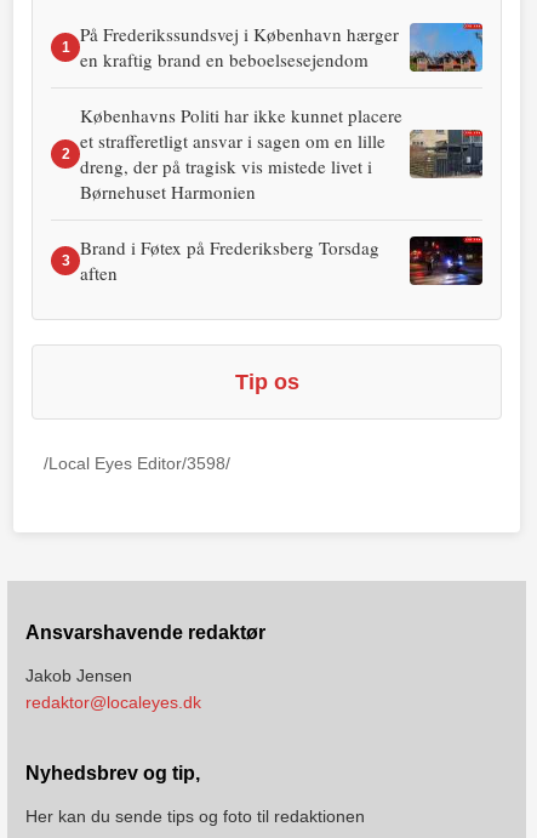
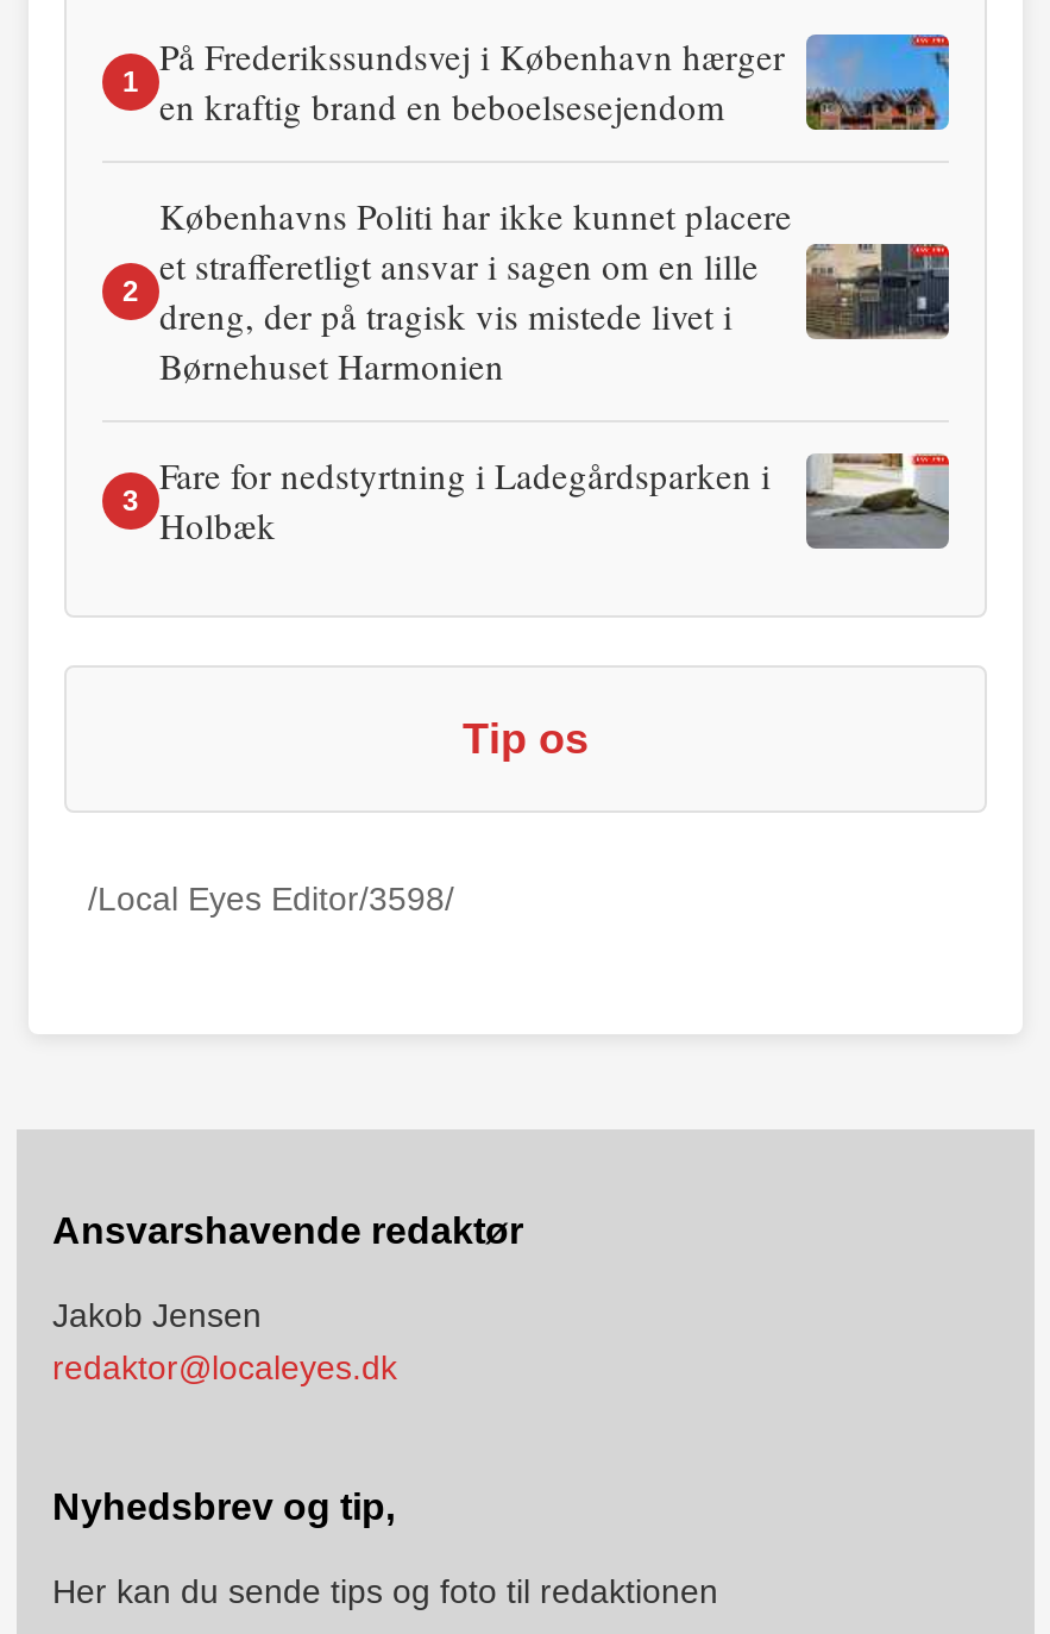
- [image]
- Brand i Føtex på Frederiksberg Torsdag
- aften
+ [image]
+ Fare for nedstyrtning i Ladegårdsparken i
+ Holbæk
